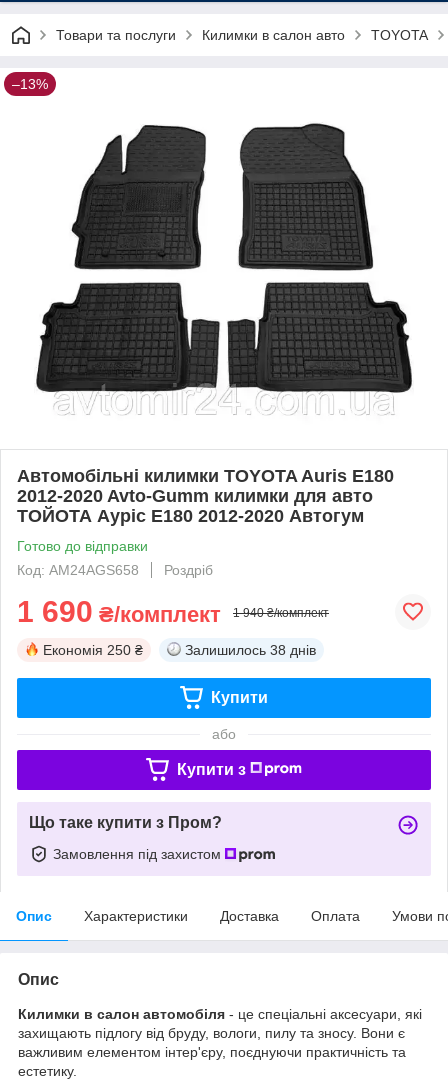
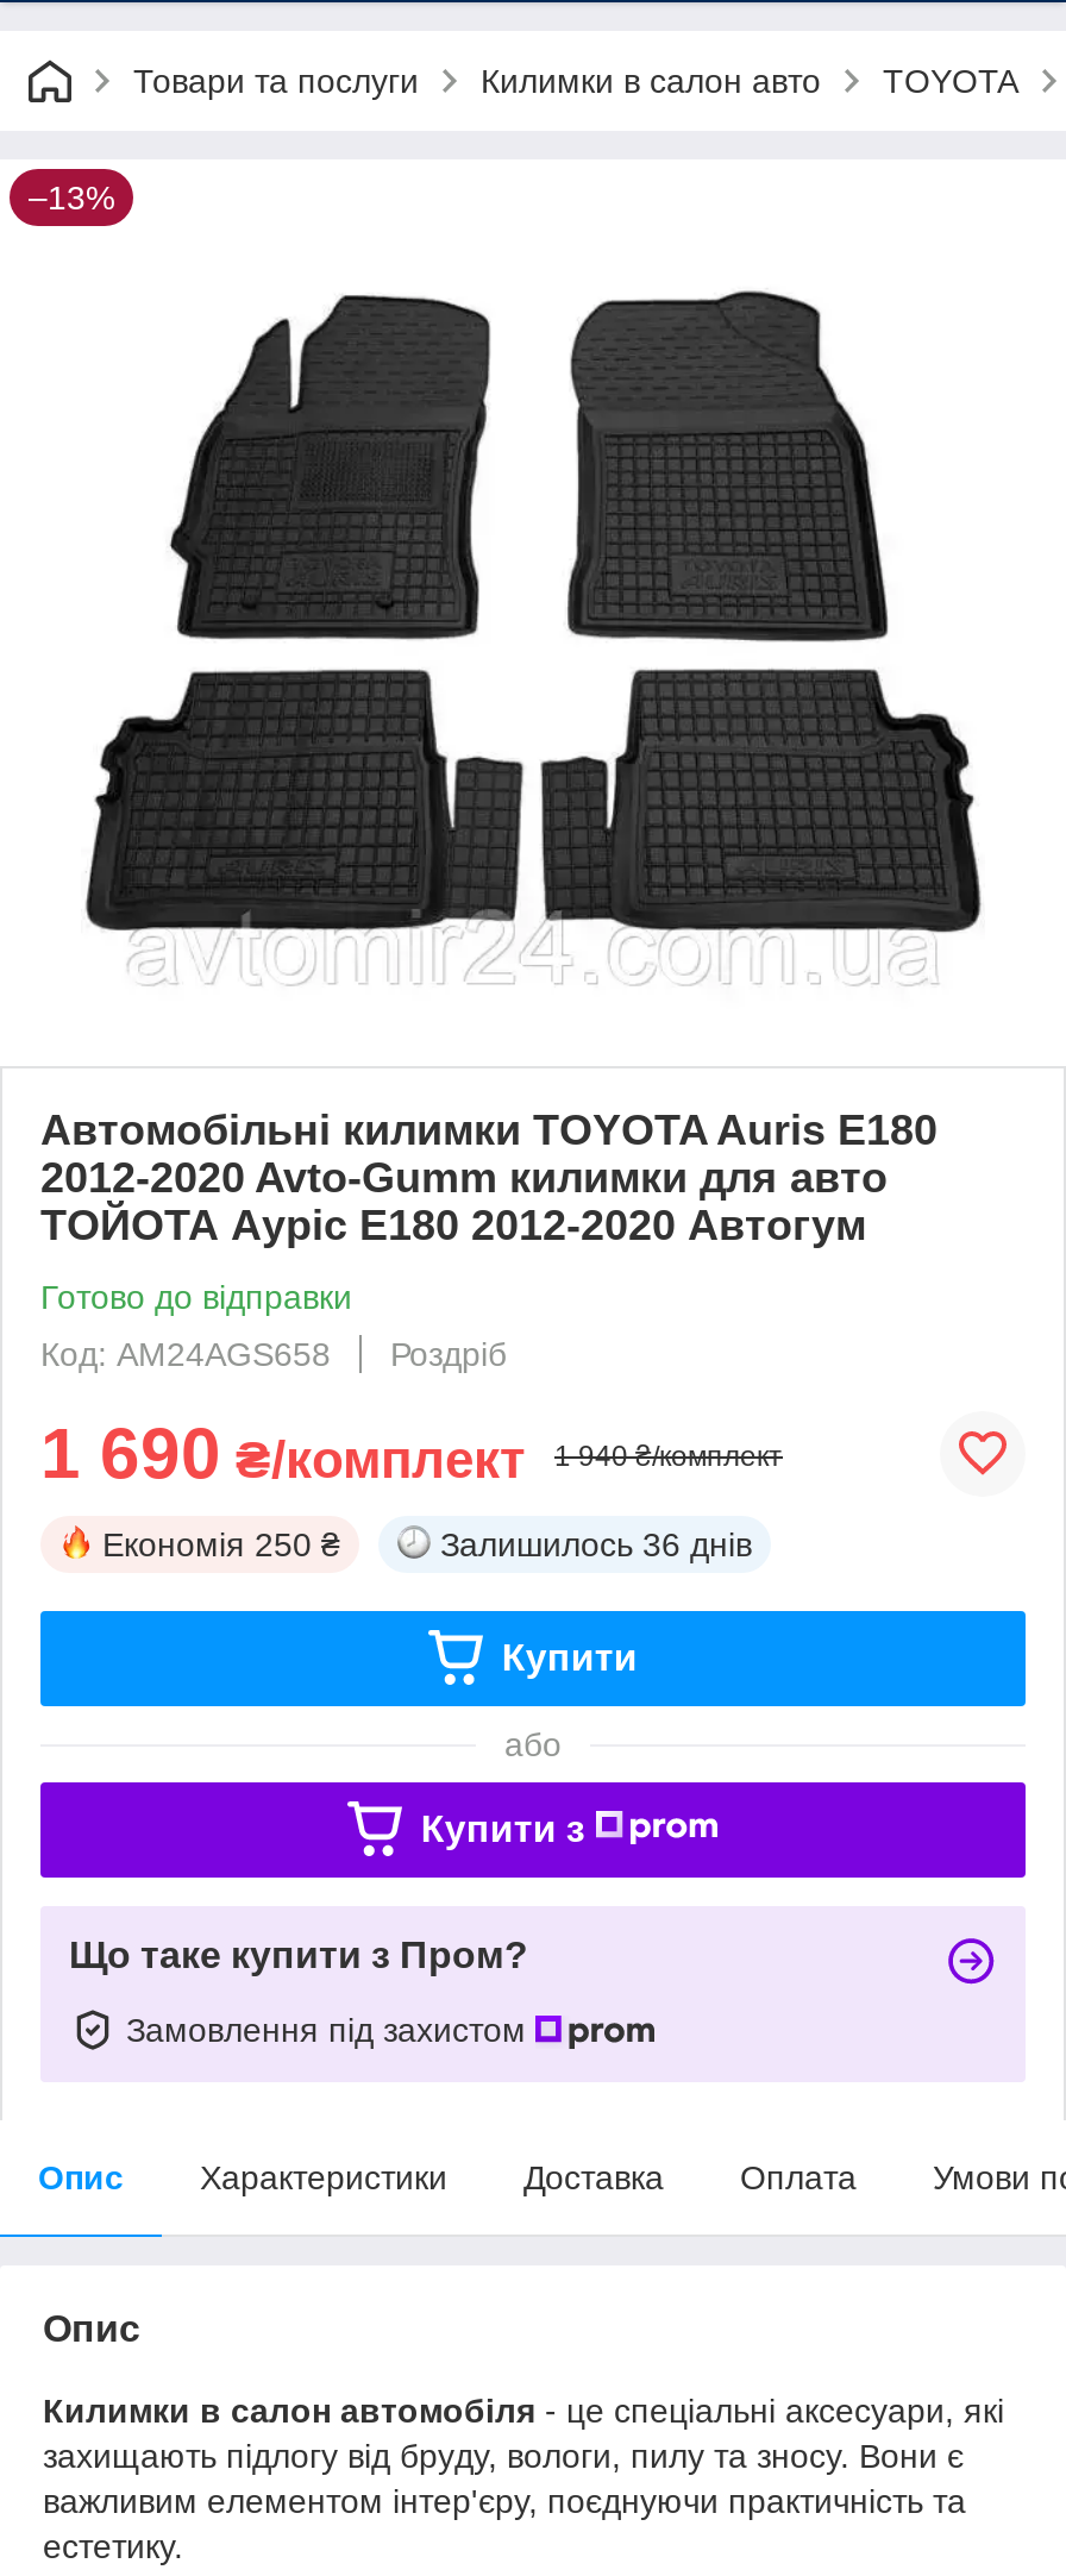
- Залишилось 38 днів
+ Залишилось 36 днів
